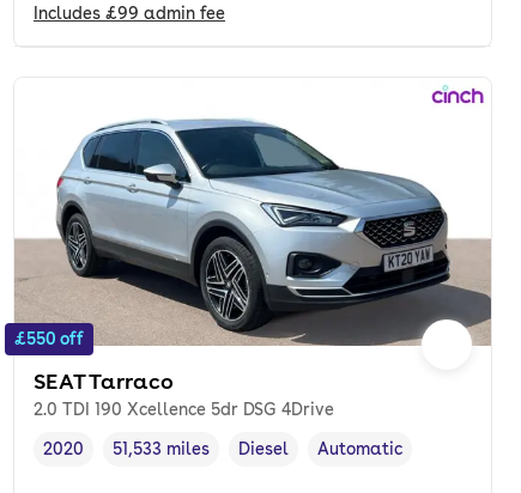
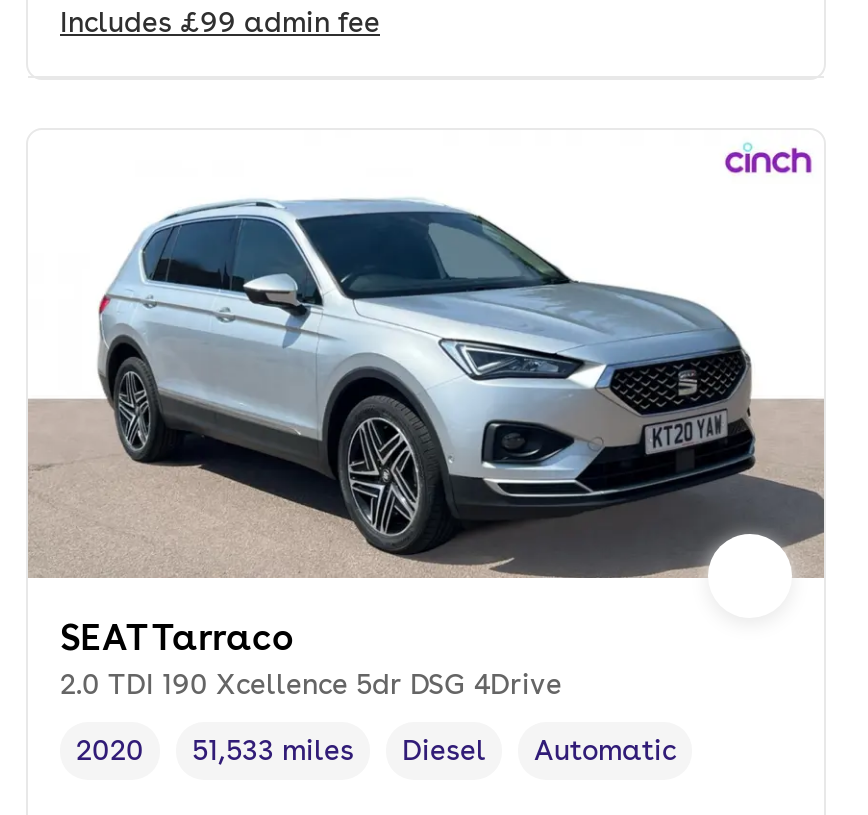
- £550 off
